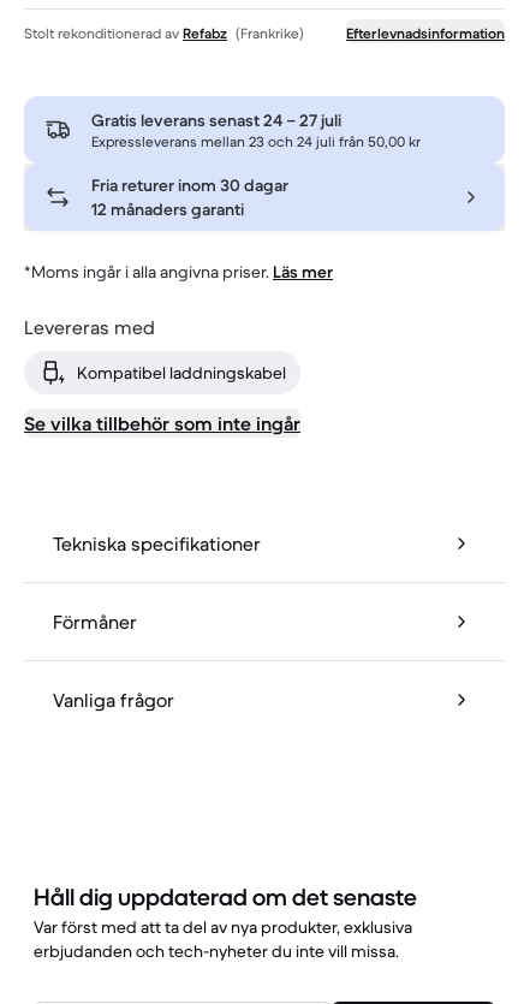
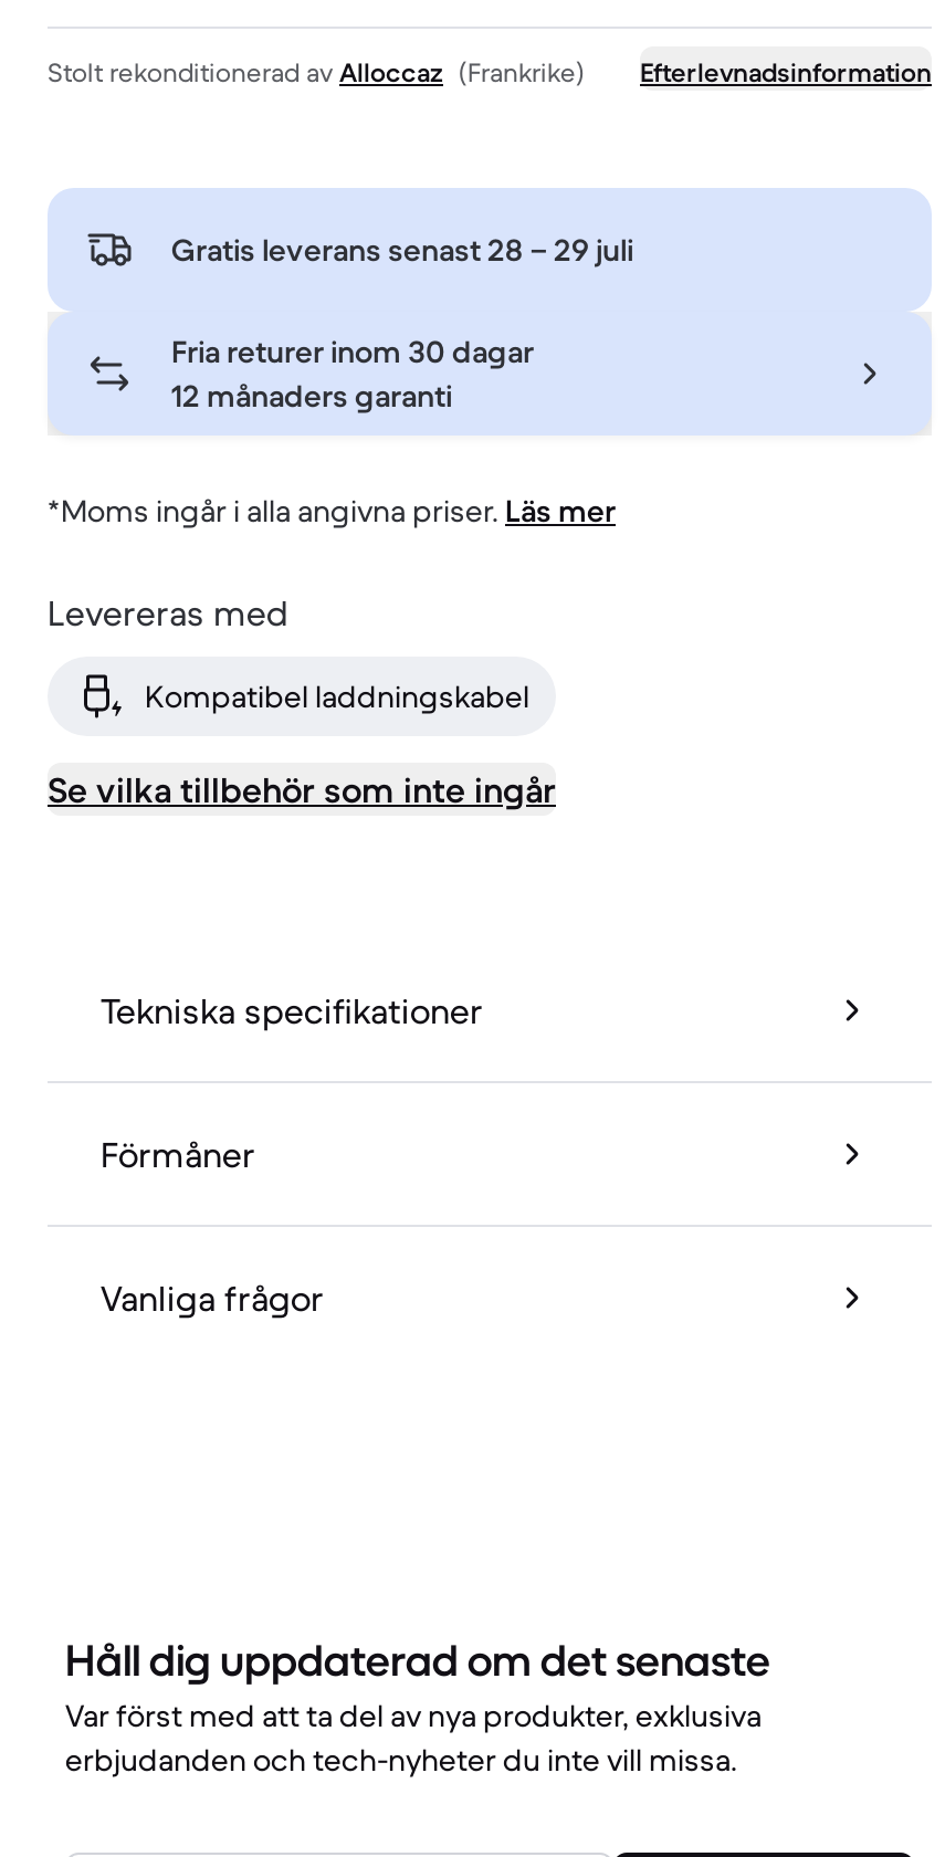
- Stolt rekonditionerad av Refabz (Frankrike)
+ Stolt rekonditionerad av Alloccaz (Frankrike)

- Gratis leverans senast24 – 27 juli
- Expressleverans mellan 23 och 24 juli från 50,00 kr
+ Gratis leverans senast 28 – 29 juli
